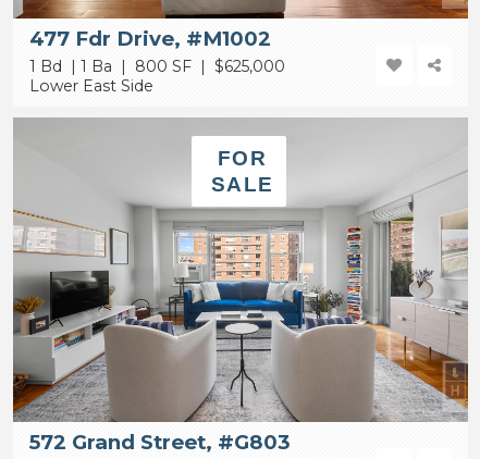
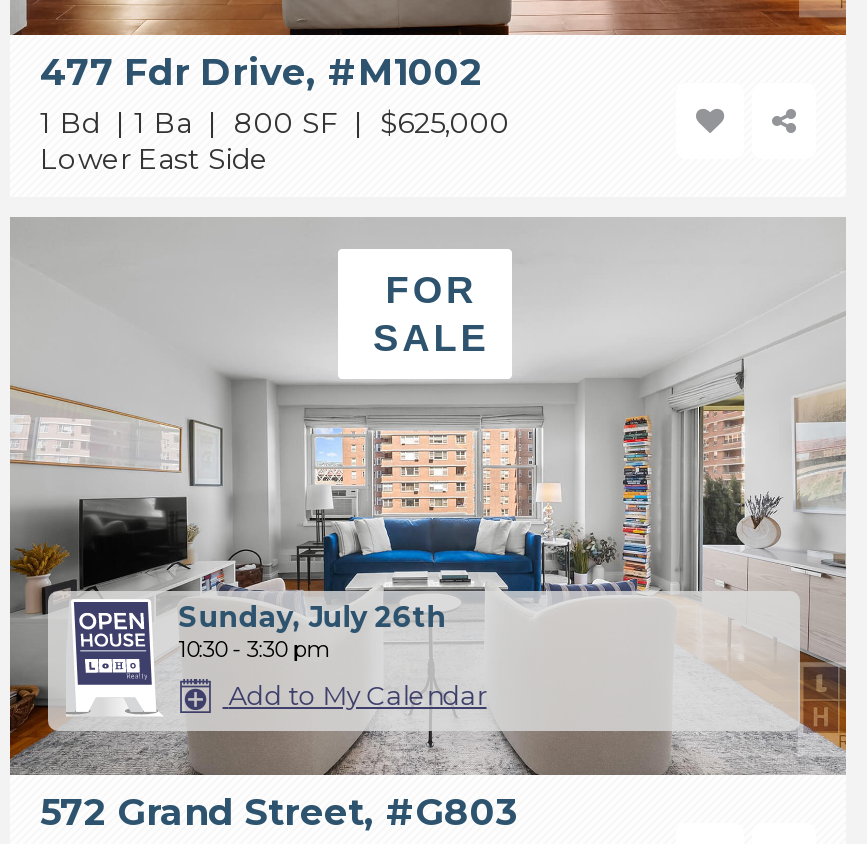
+ Sunday, July 26th
+ 10:30 - 3:30 pm
+ Add to My Calendar

- [image]
+ [image]
